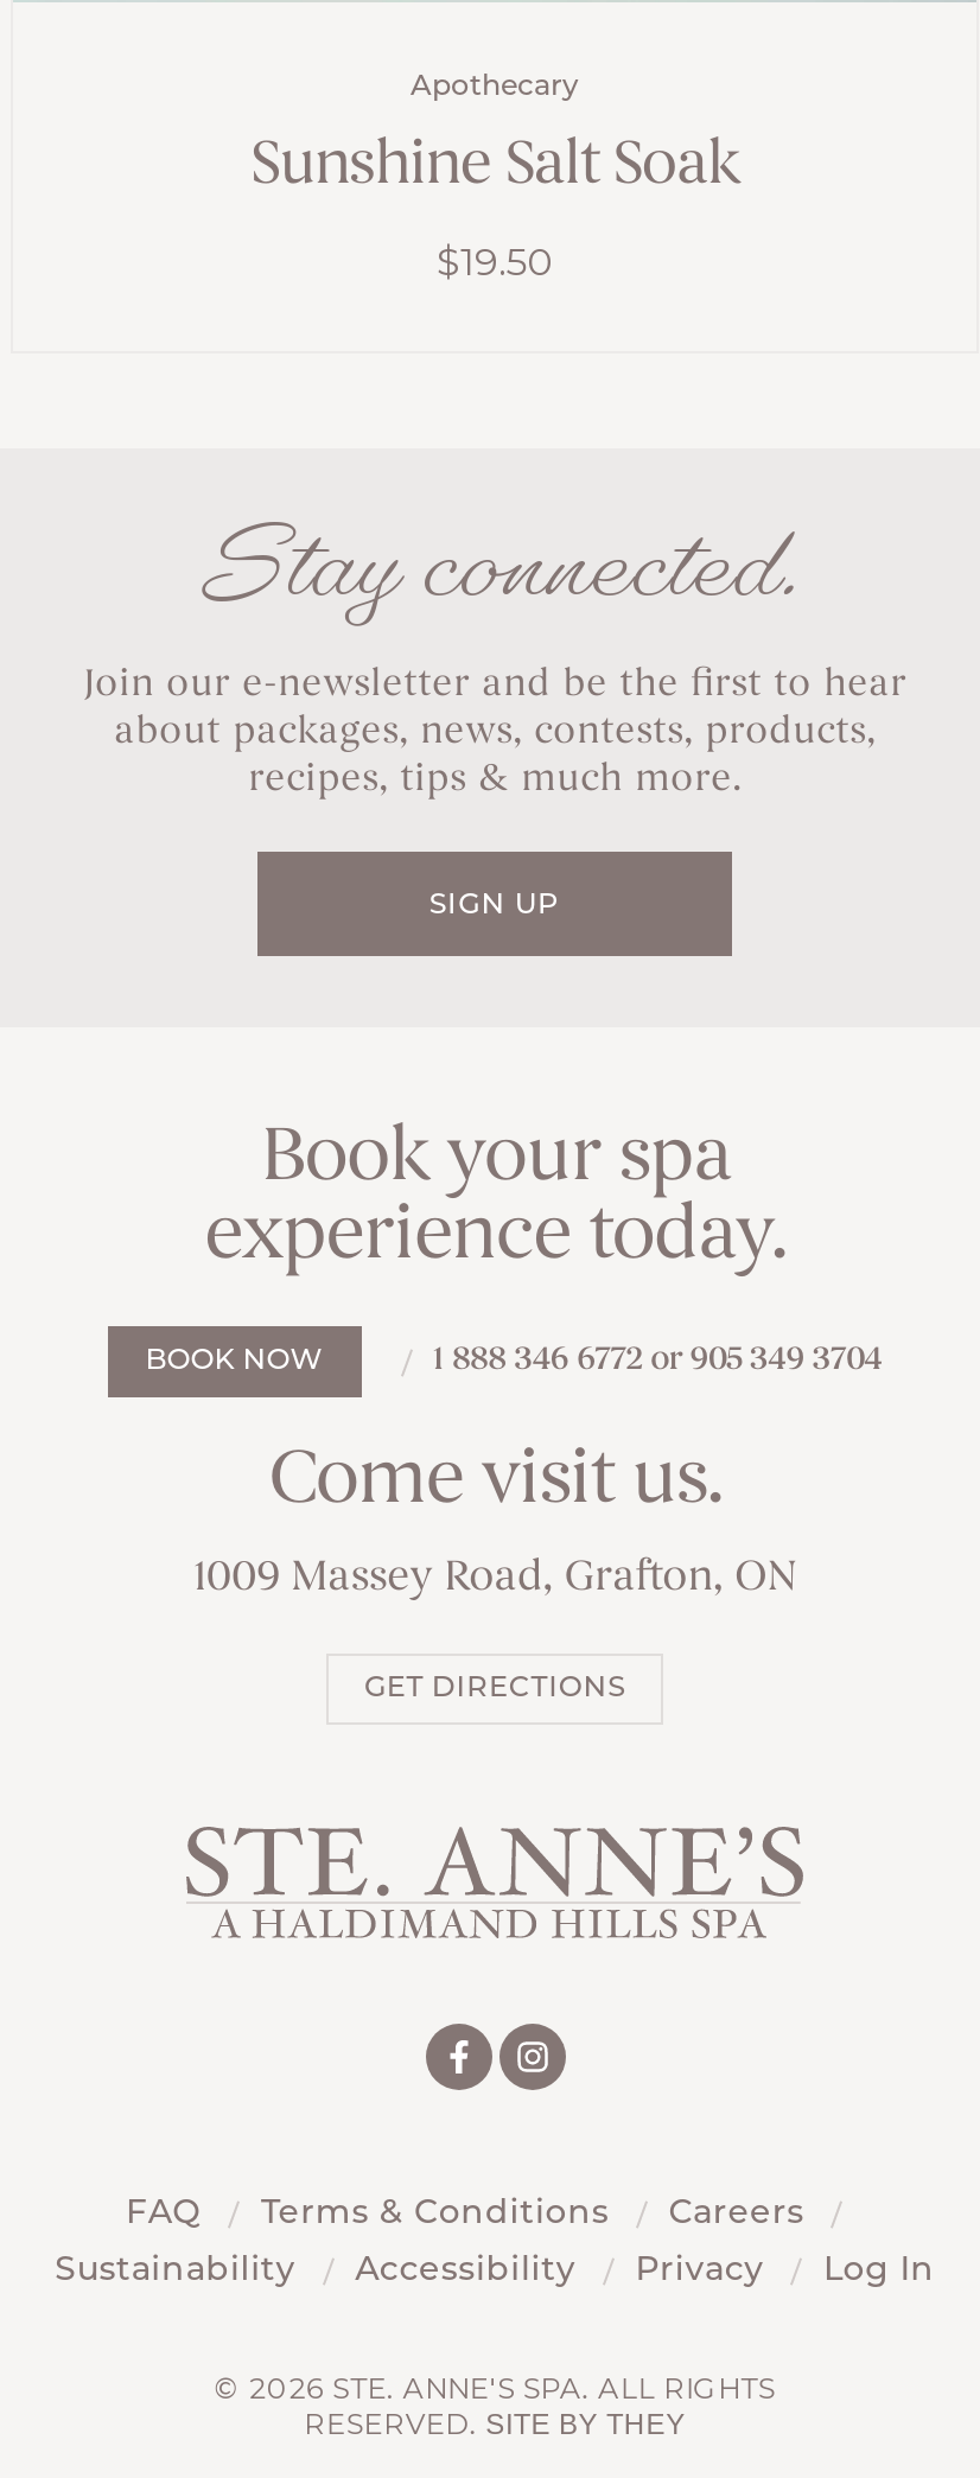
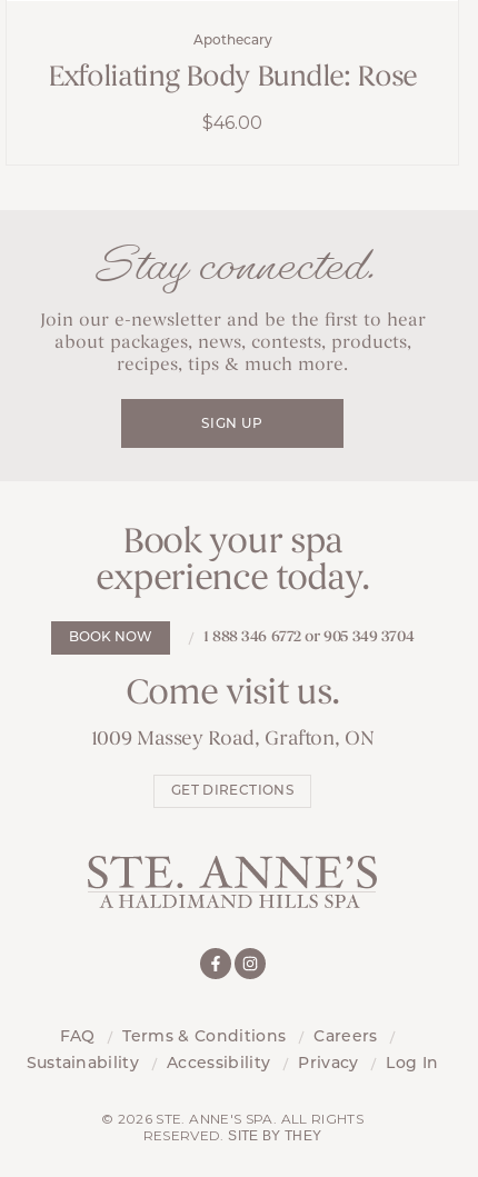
- Sunshine Salt Soak
+ Exfoliating Body Bundle: Rose

- $19.50
+ $46.00
